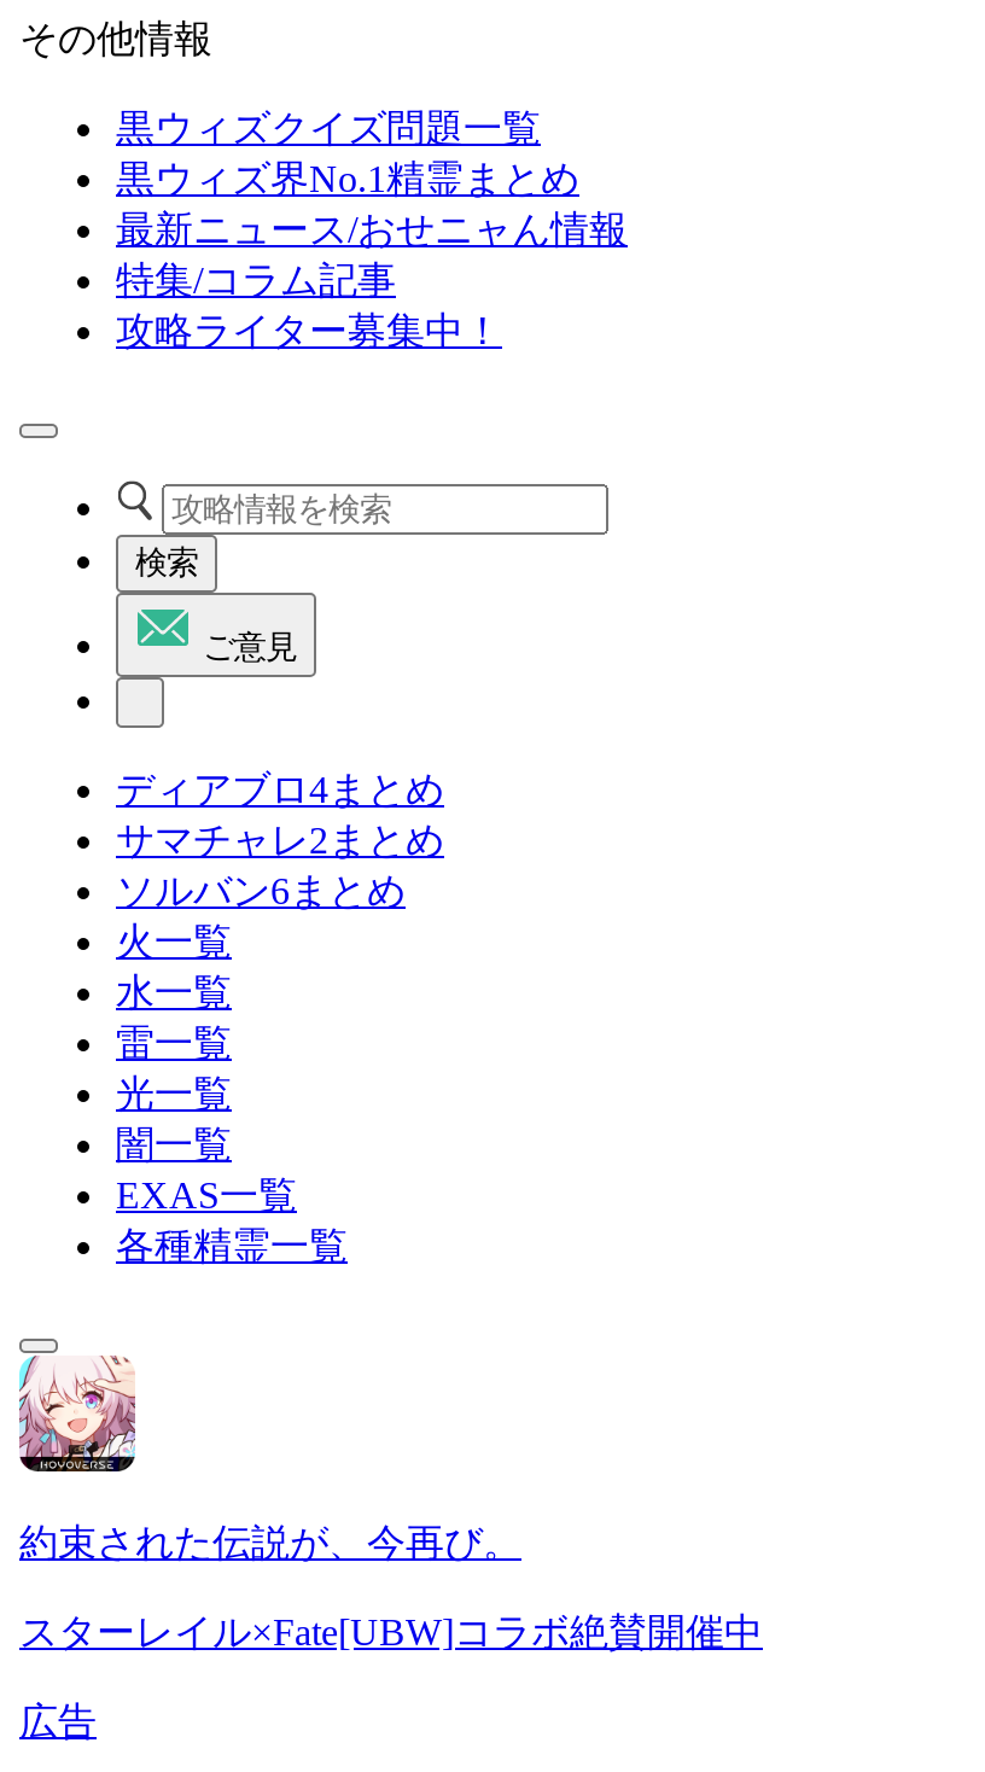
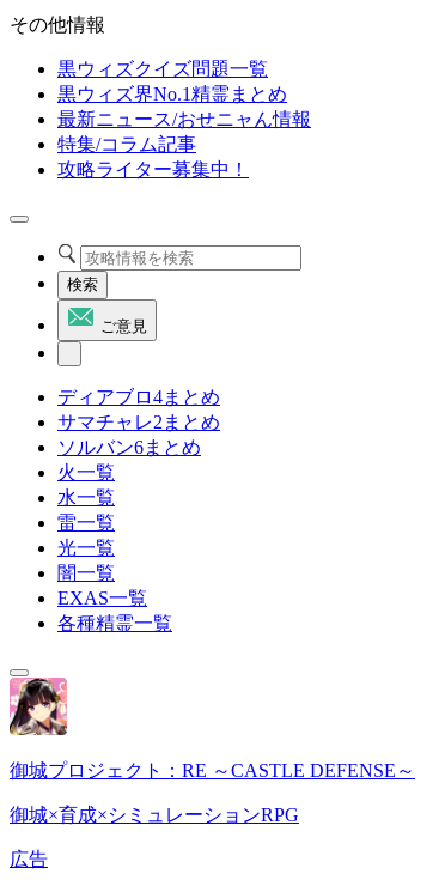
- [image]
- 約束された伝説が、今再び。
+ [image]
+ 御城プロジェクト：RE ～CASTLE DEFENSE～

- スターレイル×Fate[UBW]コラボ絶賛開催中
+ 御城×育成×シミュレーションRPG
